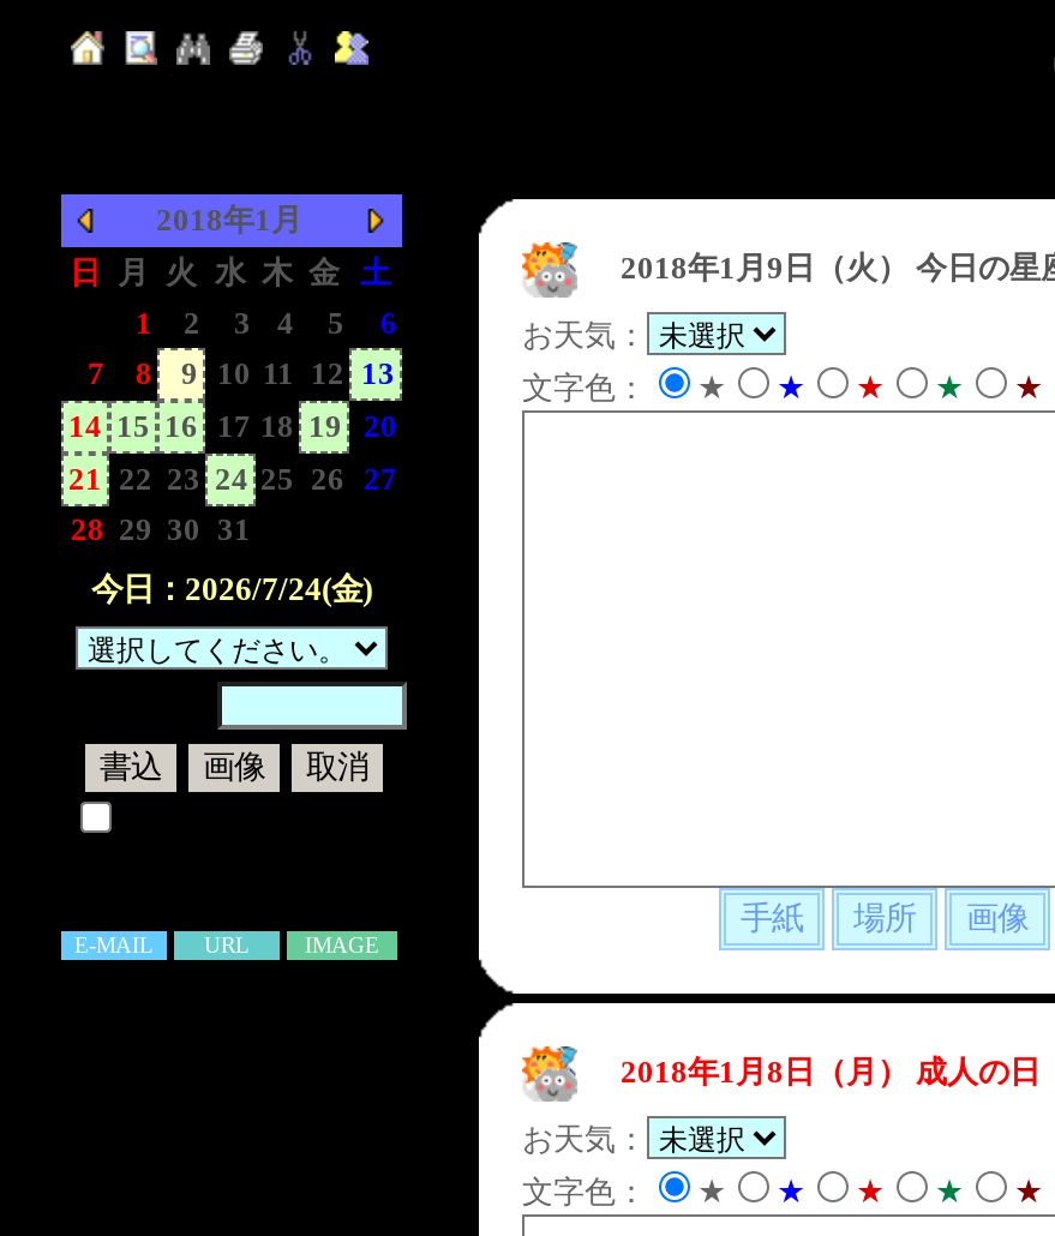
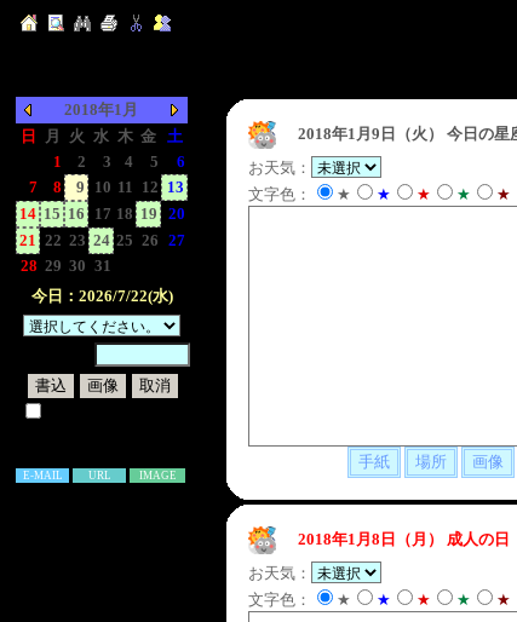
- 今日：2026/7/24(金)
+ 今日：2026/7/22(水)
